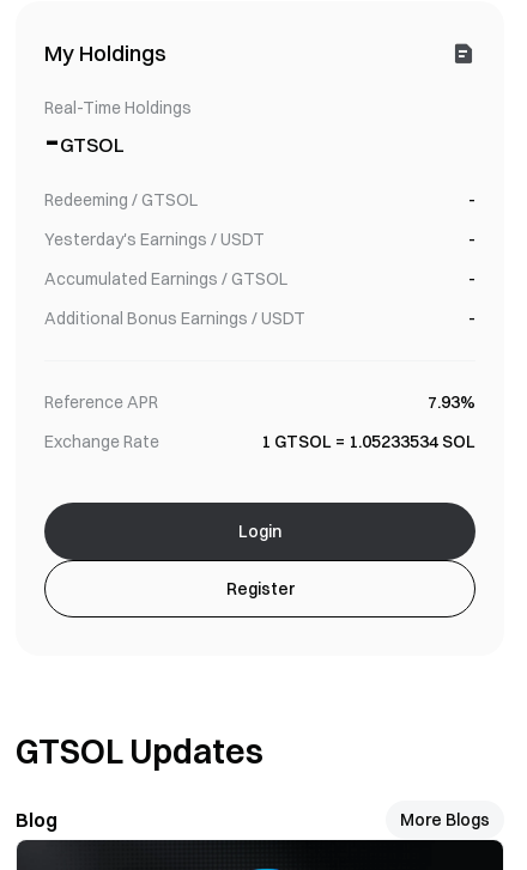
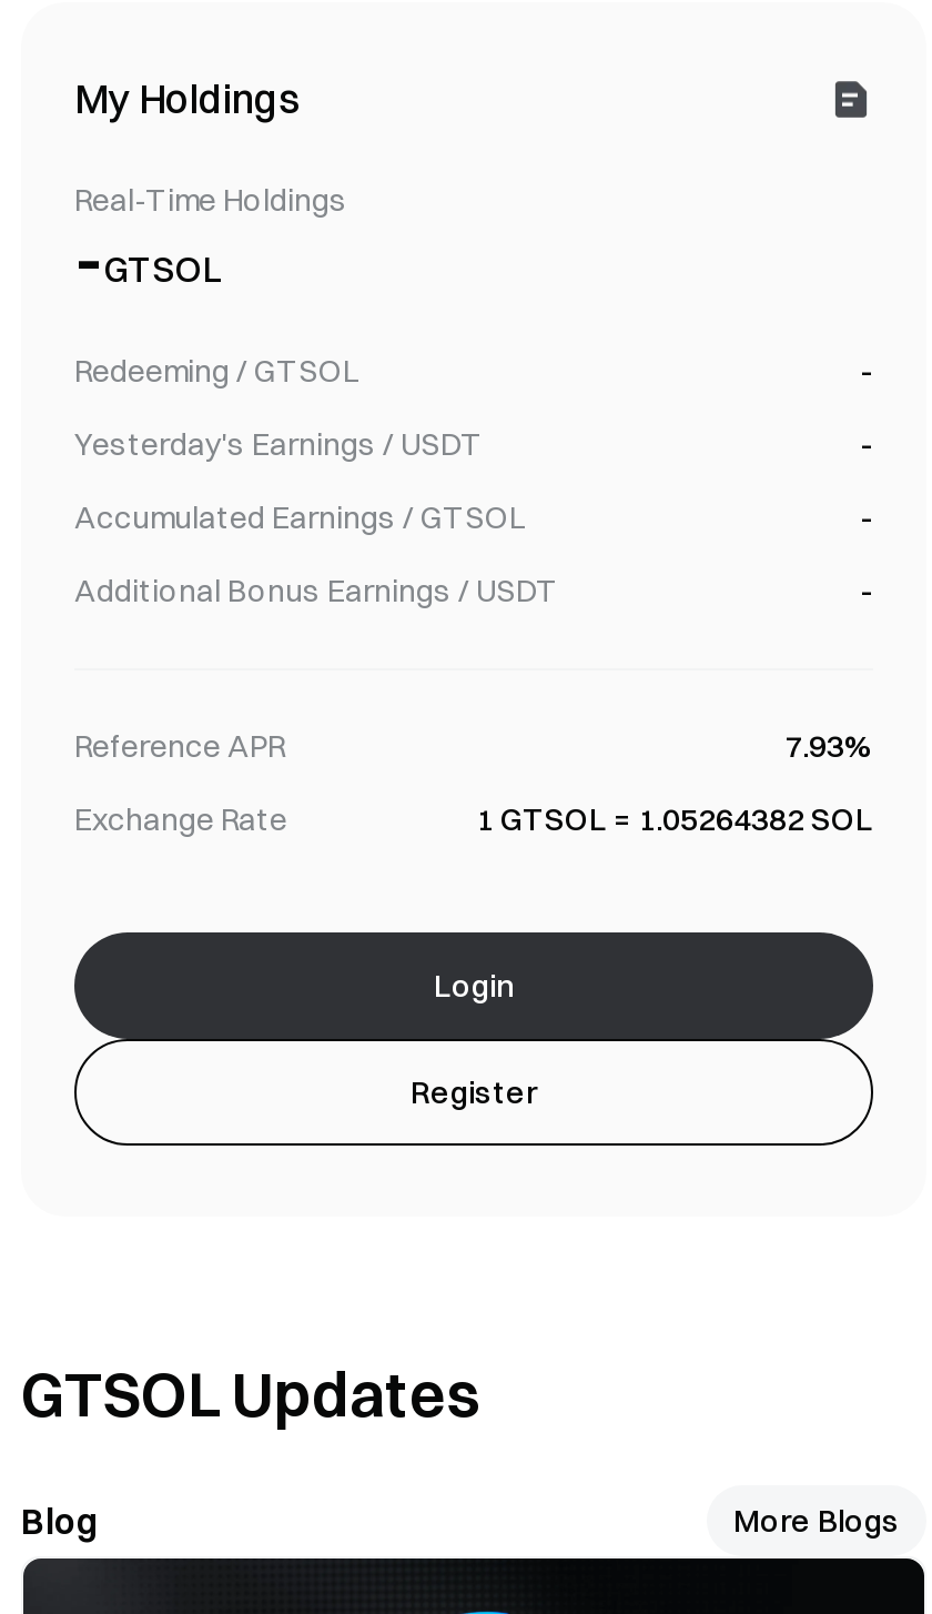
- 1 GTSOL = 1.05233534 SOL
+ 1 GTSOL = 1.05264382 SOL
